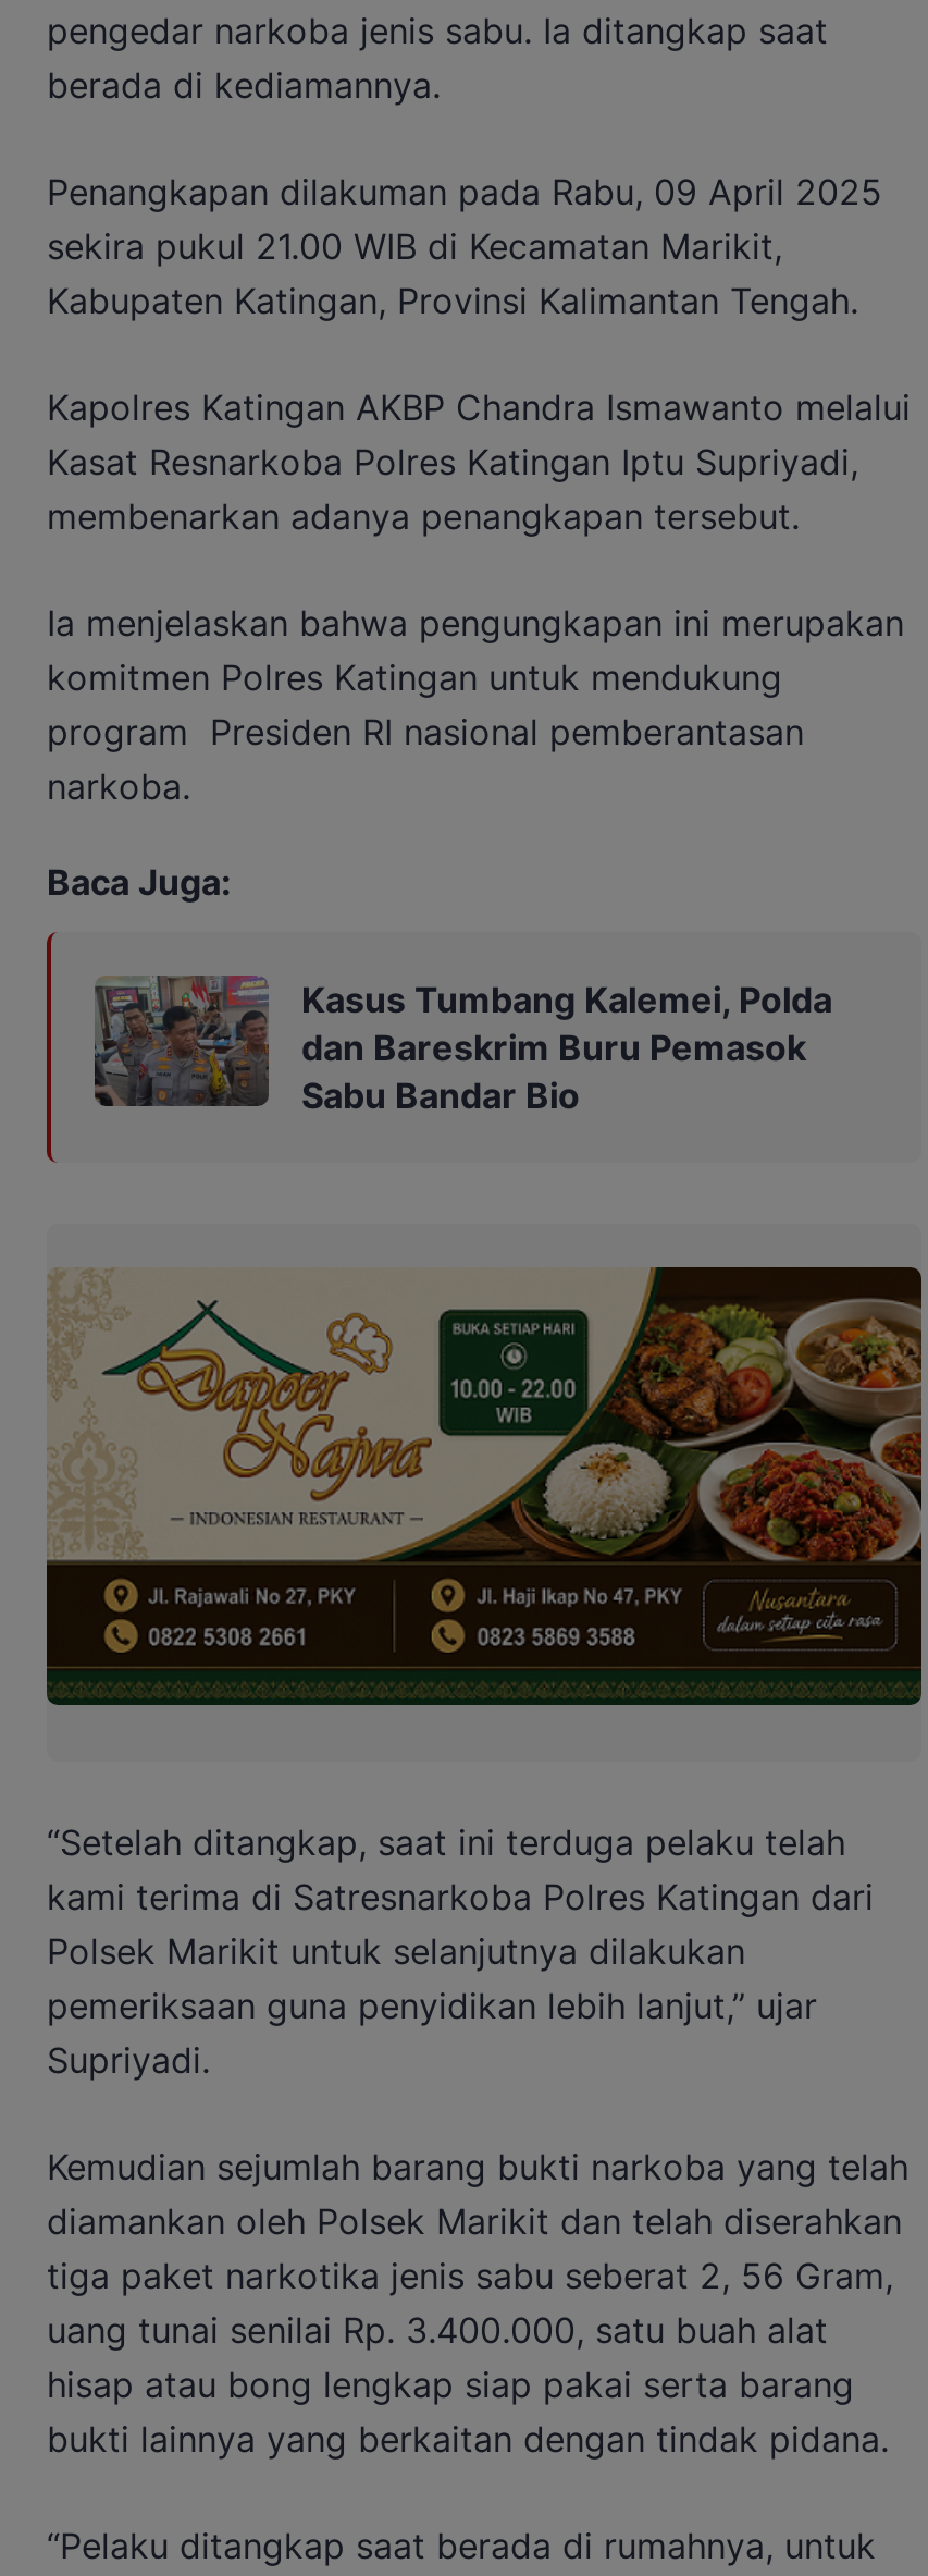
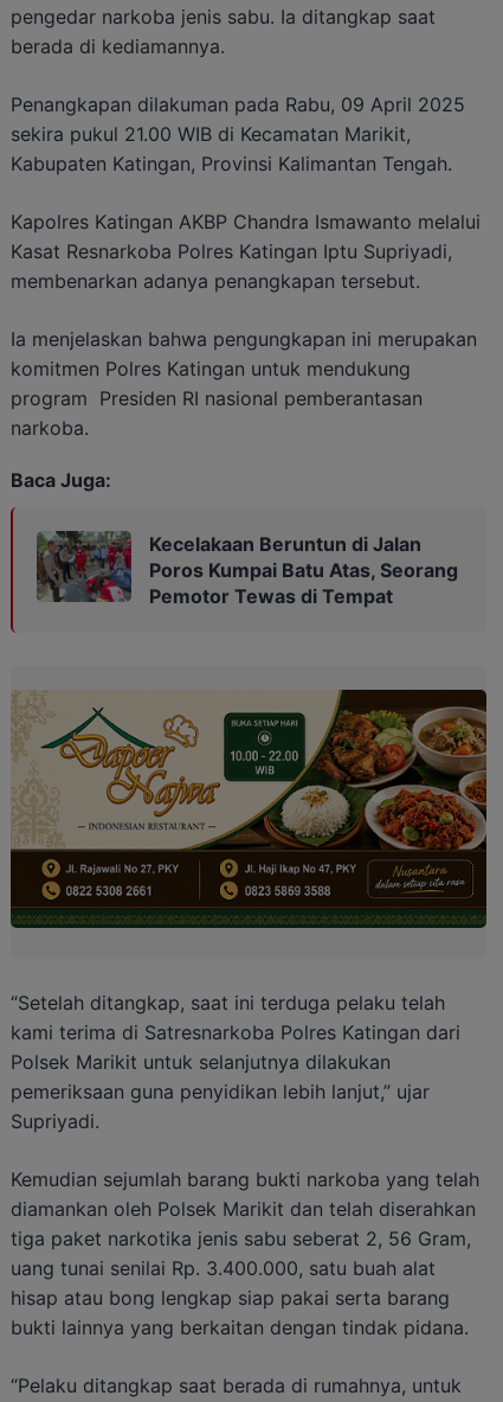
- [image]
- Kasus Tumbang Kalemei, Polda
- dan Bareskrim Buru Pemasok
- Sabu Bandar Bio
+ [image]
+ Kecelakaan Beruntun di Jalan
+ Poros Kumpai Batu Atas, Seorang
+ Pemotor Tewas di Tempat
